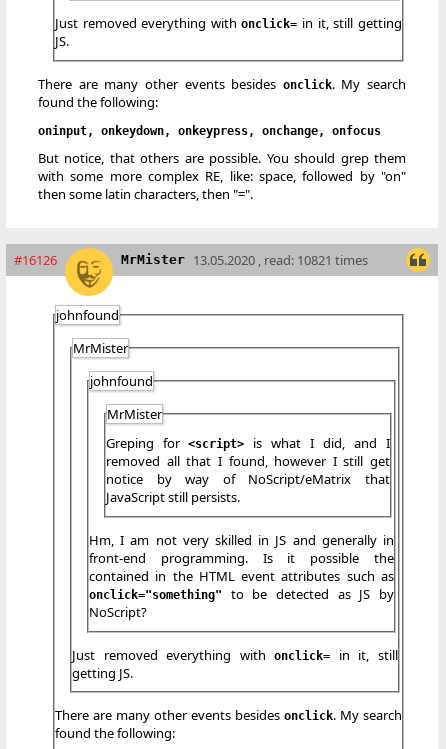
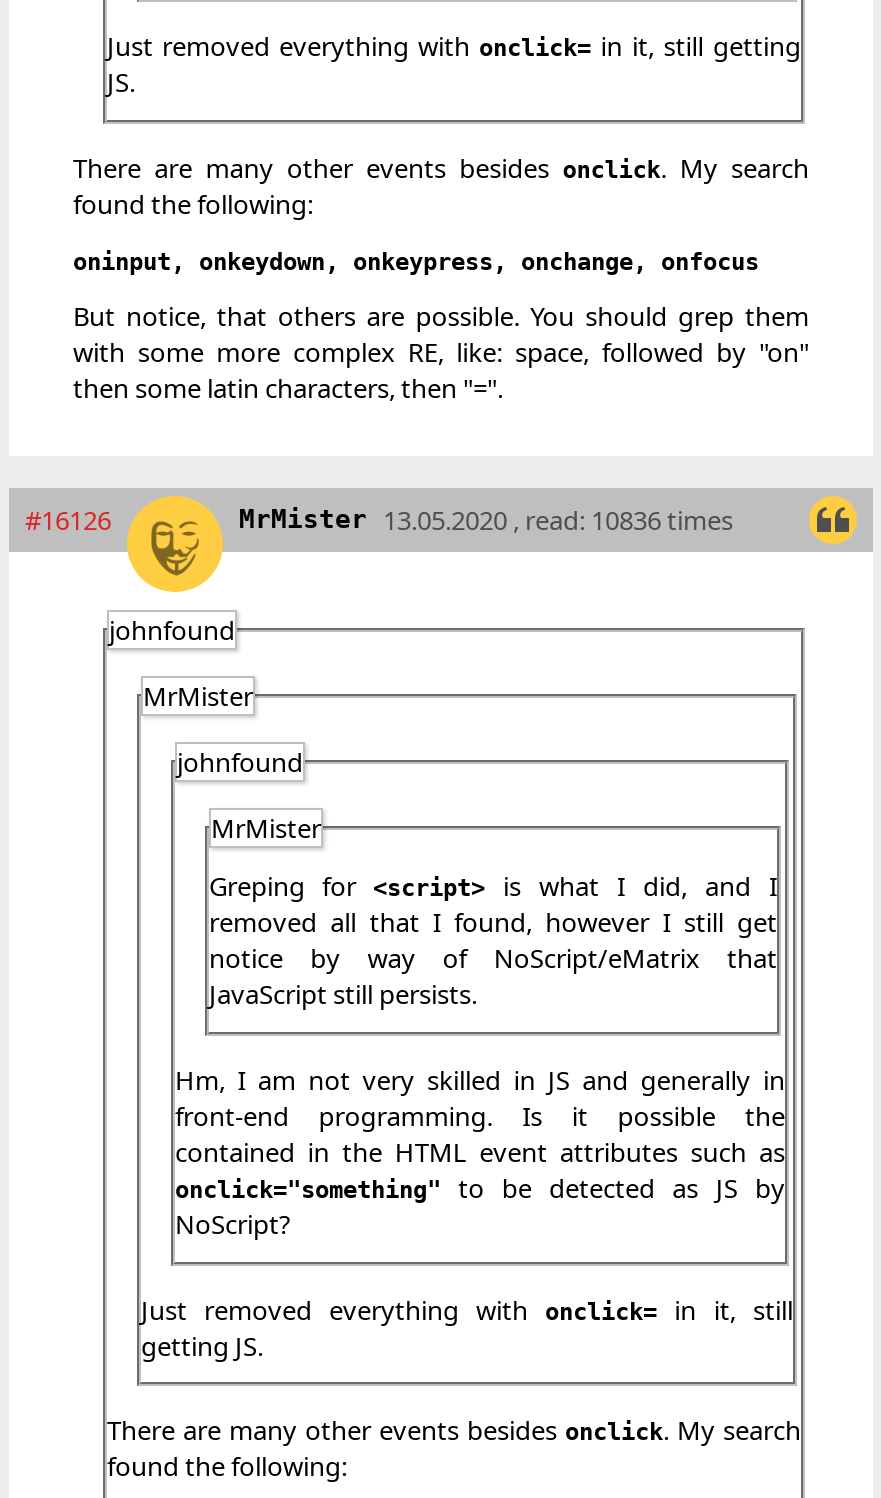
- MrMister 13.05.2020 , read: 10821 times
+ MrMister 13.05.2020 , read: 10836 times
